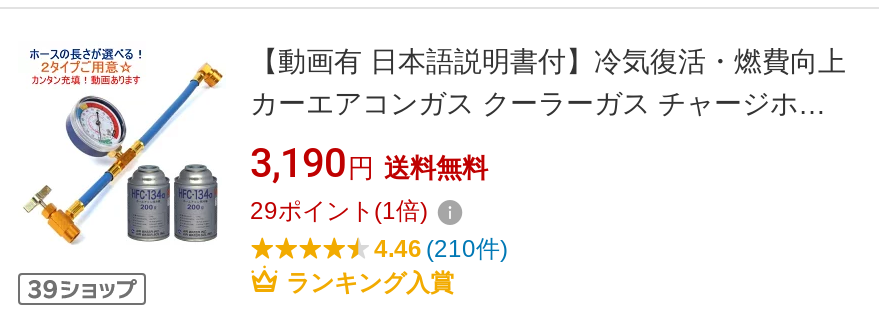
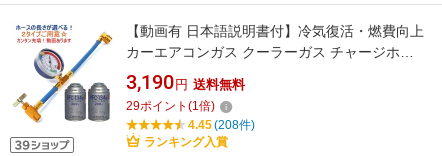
- 4.46 (210件)
+ 4.45 (208件)
